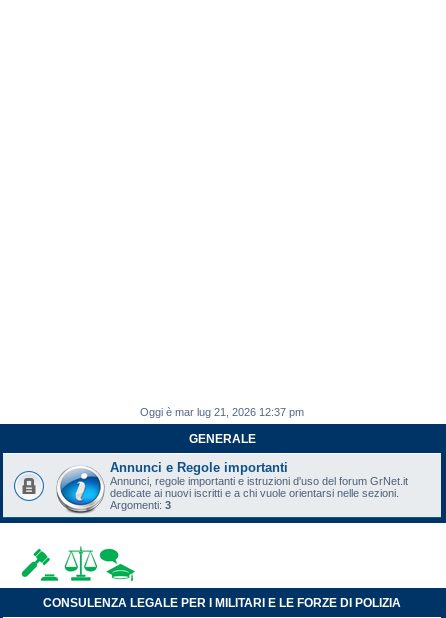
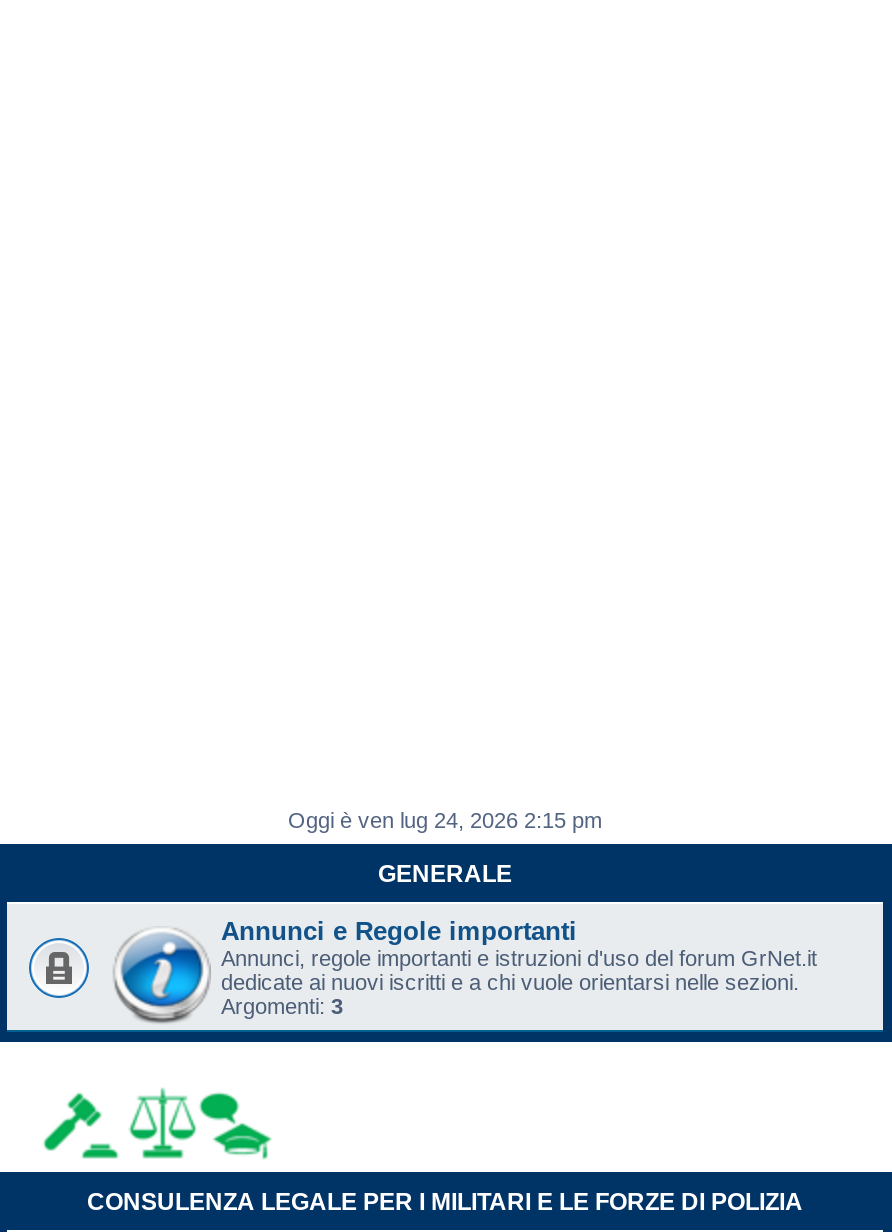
- Oggi è mar lug 21, 2026 12:37 pm
+ Oggi è ven lug 24, 2026 2:15 pm
